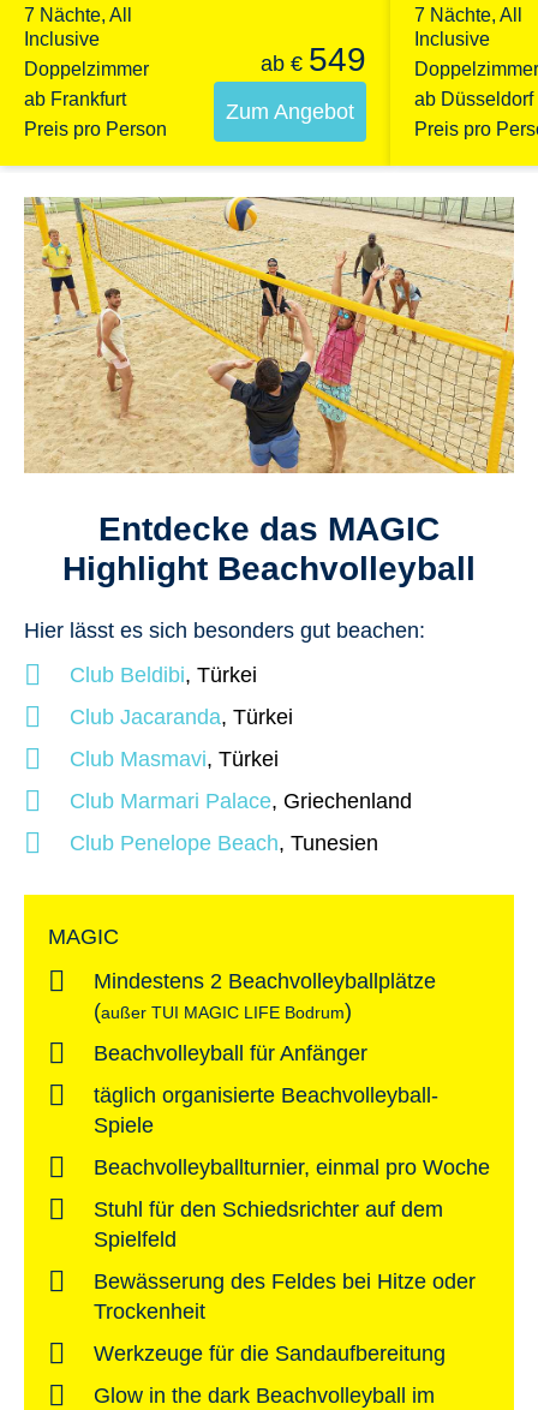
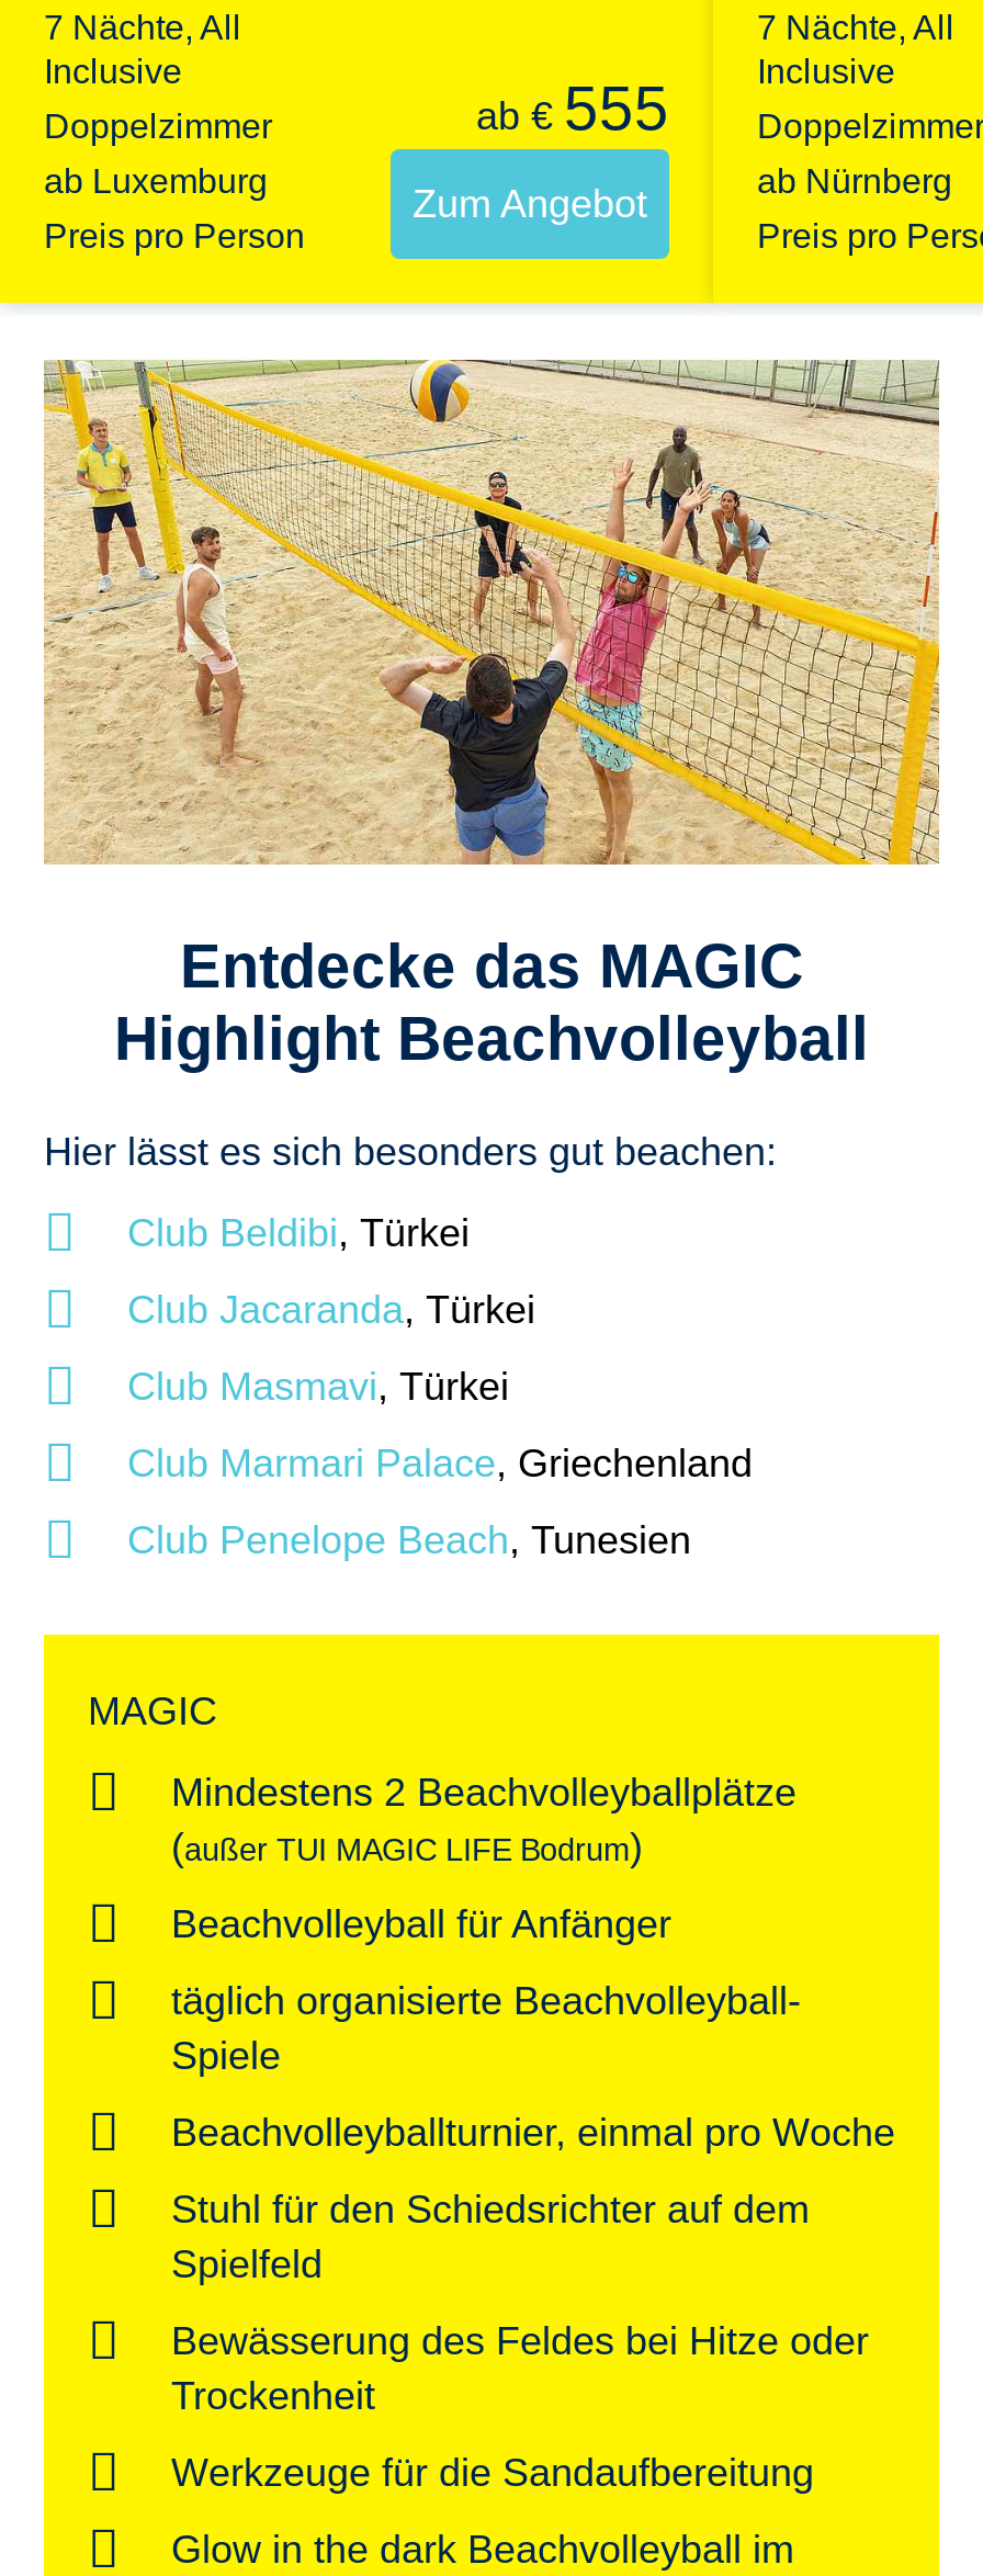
- ab € 549
+ ab € 555

- ab Frankfurt
+ ab Luxemburg

- ab Düsseldorf
+ ab Nürnberg
